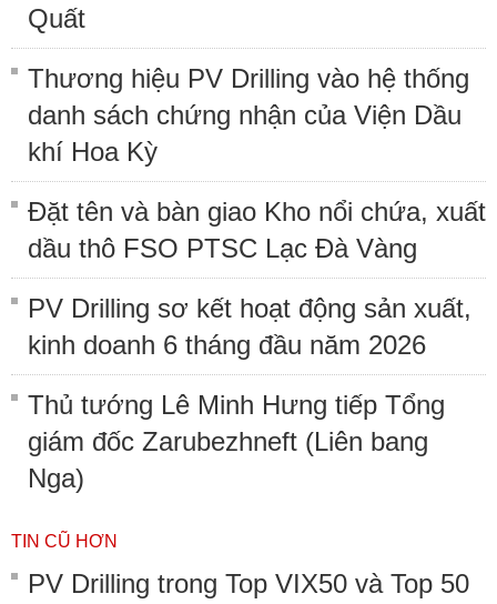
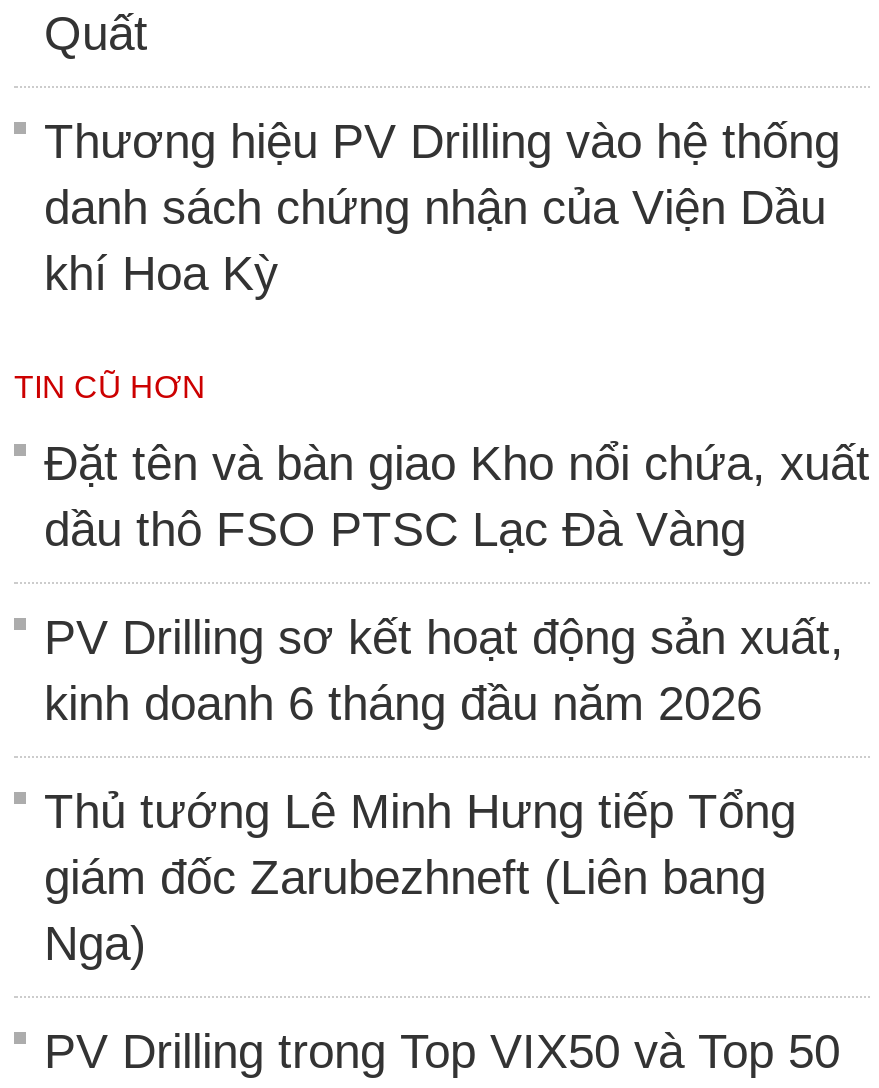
moved down: Đặt tên và bàn giao Kho nổi chứa, xuất | dầu thô FSO PTSC Lạc Đà Vàng | PV Drilling sơ kết hoạt động sản xuất, | kinh doanh 6 tháng đầu năm 2026 | Thủ tướng Lê Minh Hưng tiếp Tổng | giám đốc Zarubezhneft (Liên bang | Nga)

moved up: TIN CŨ HƠN
